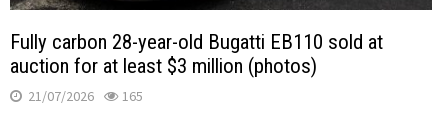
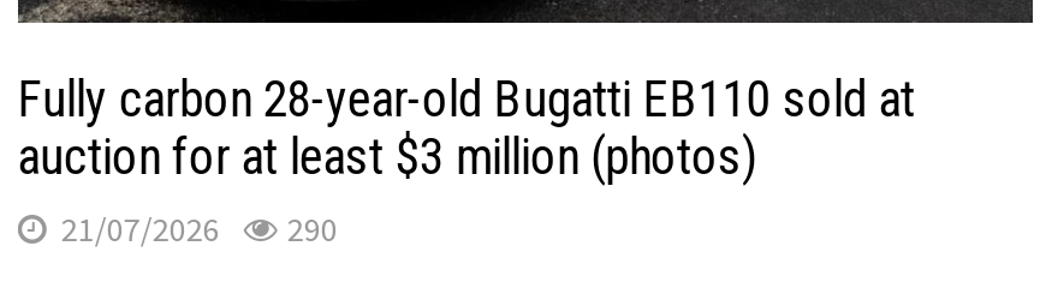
- 21/07/2026 165
+ 21/07/2026 290
